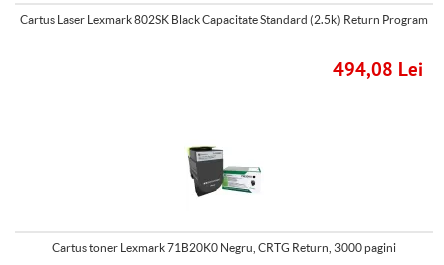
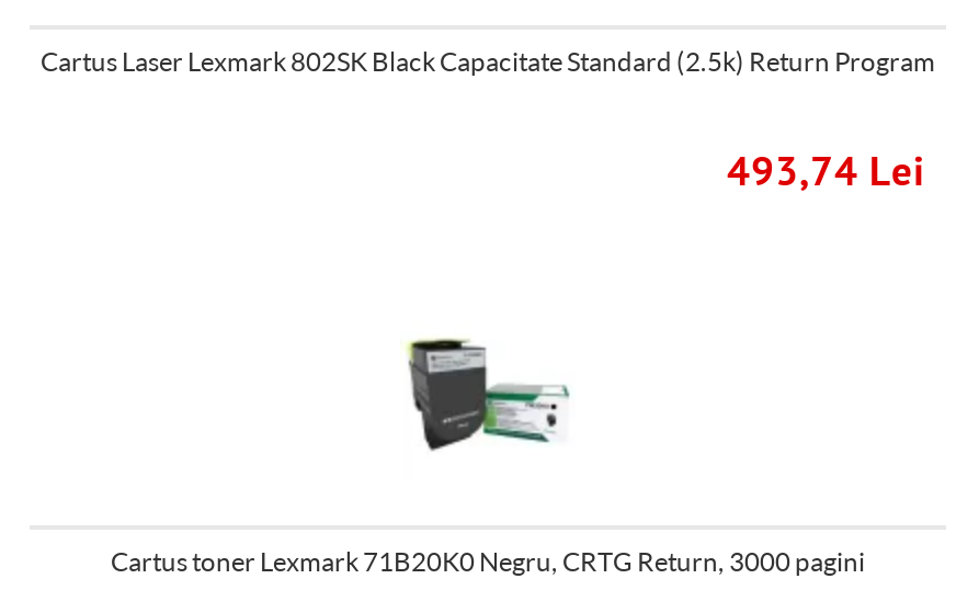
- 494,08 Lei
+ 493,74 Lei
